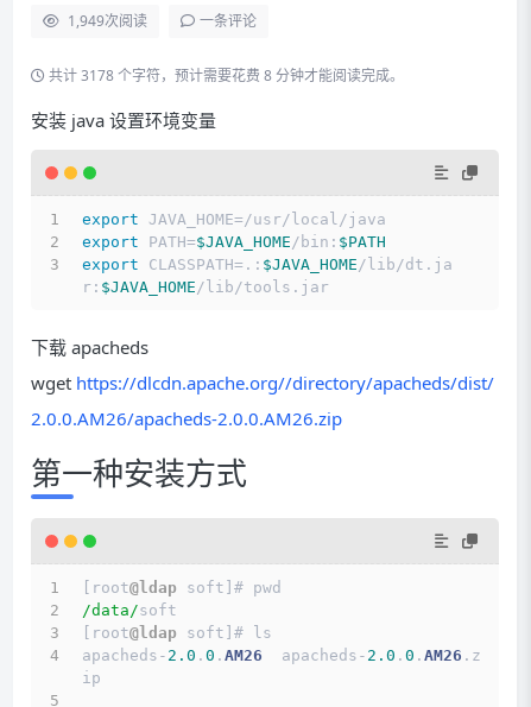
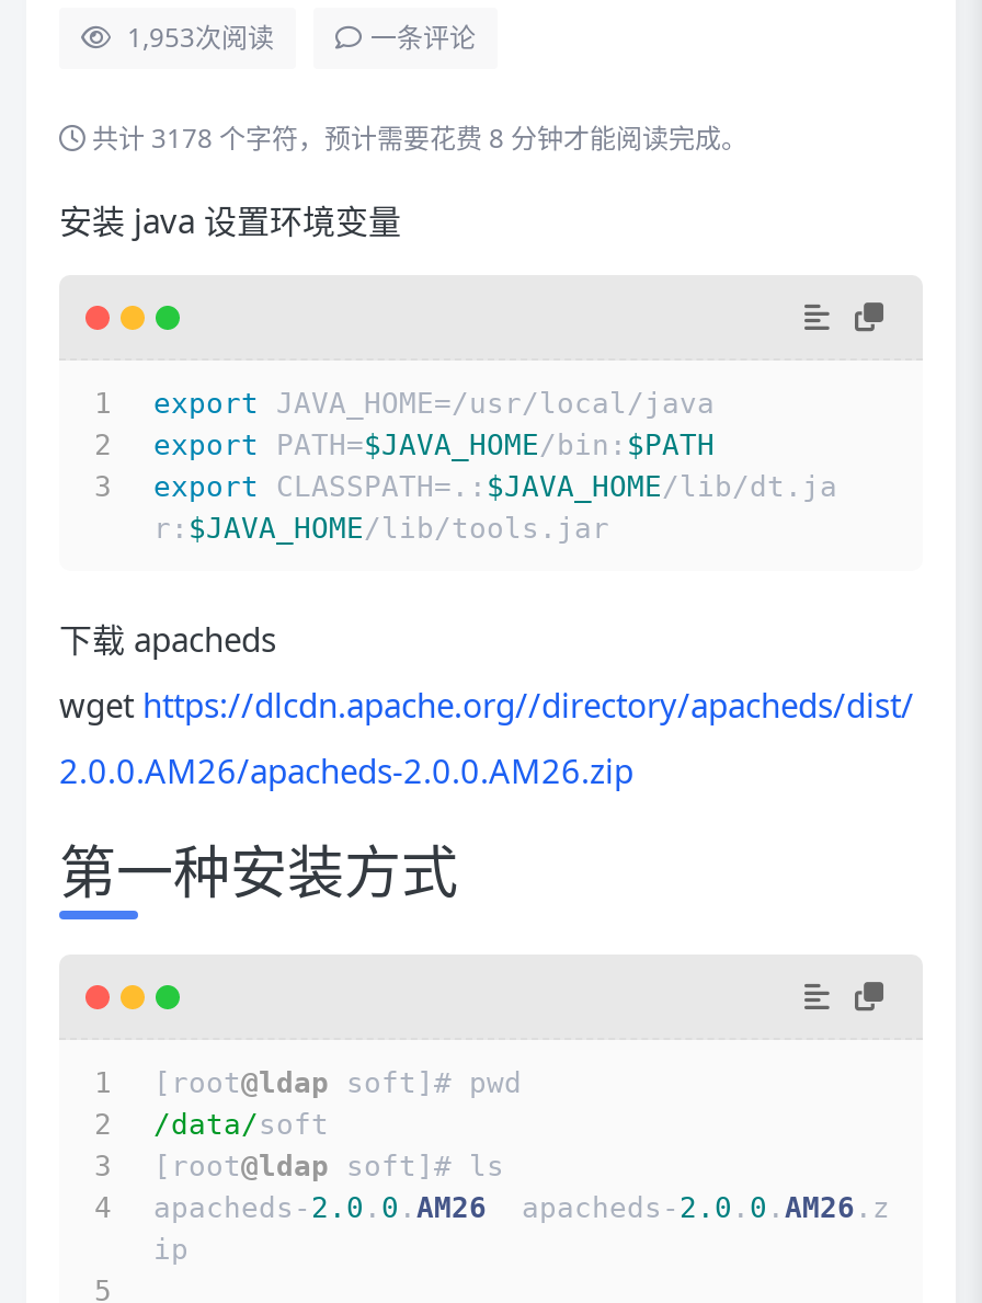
- 1,949次阅读
+ 1,953次阅读
